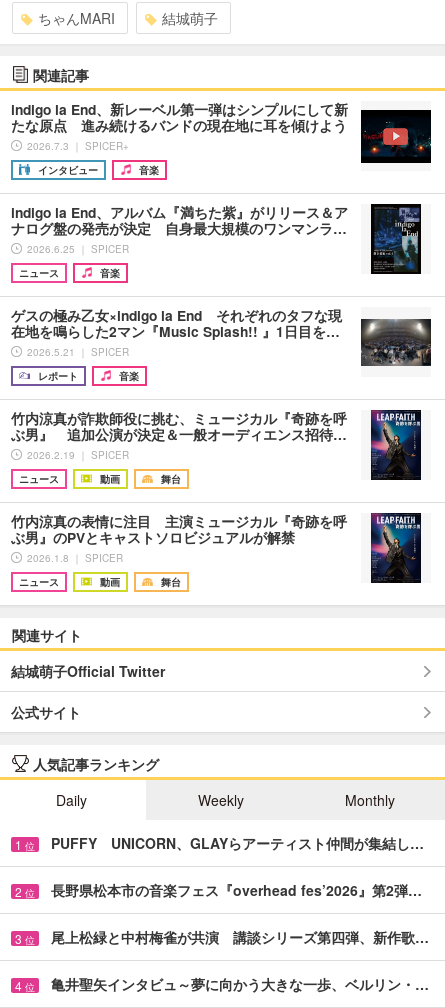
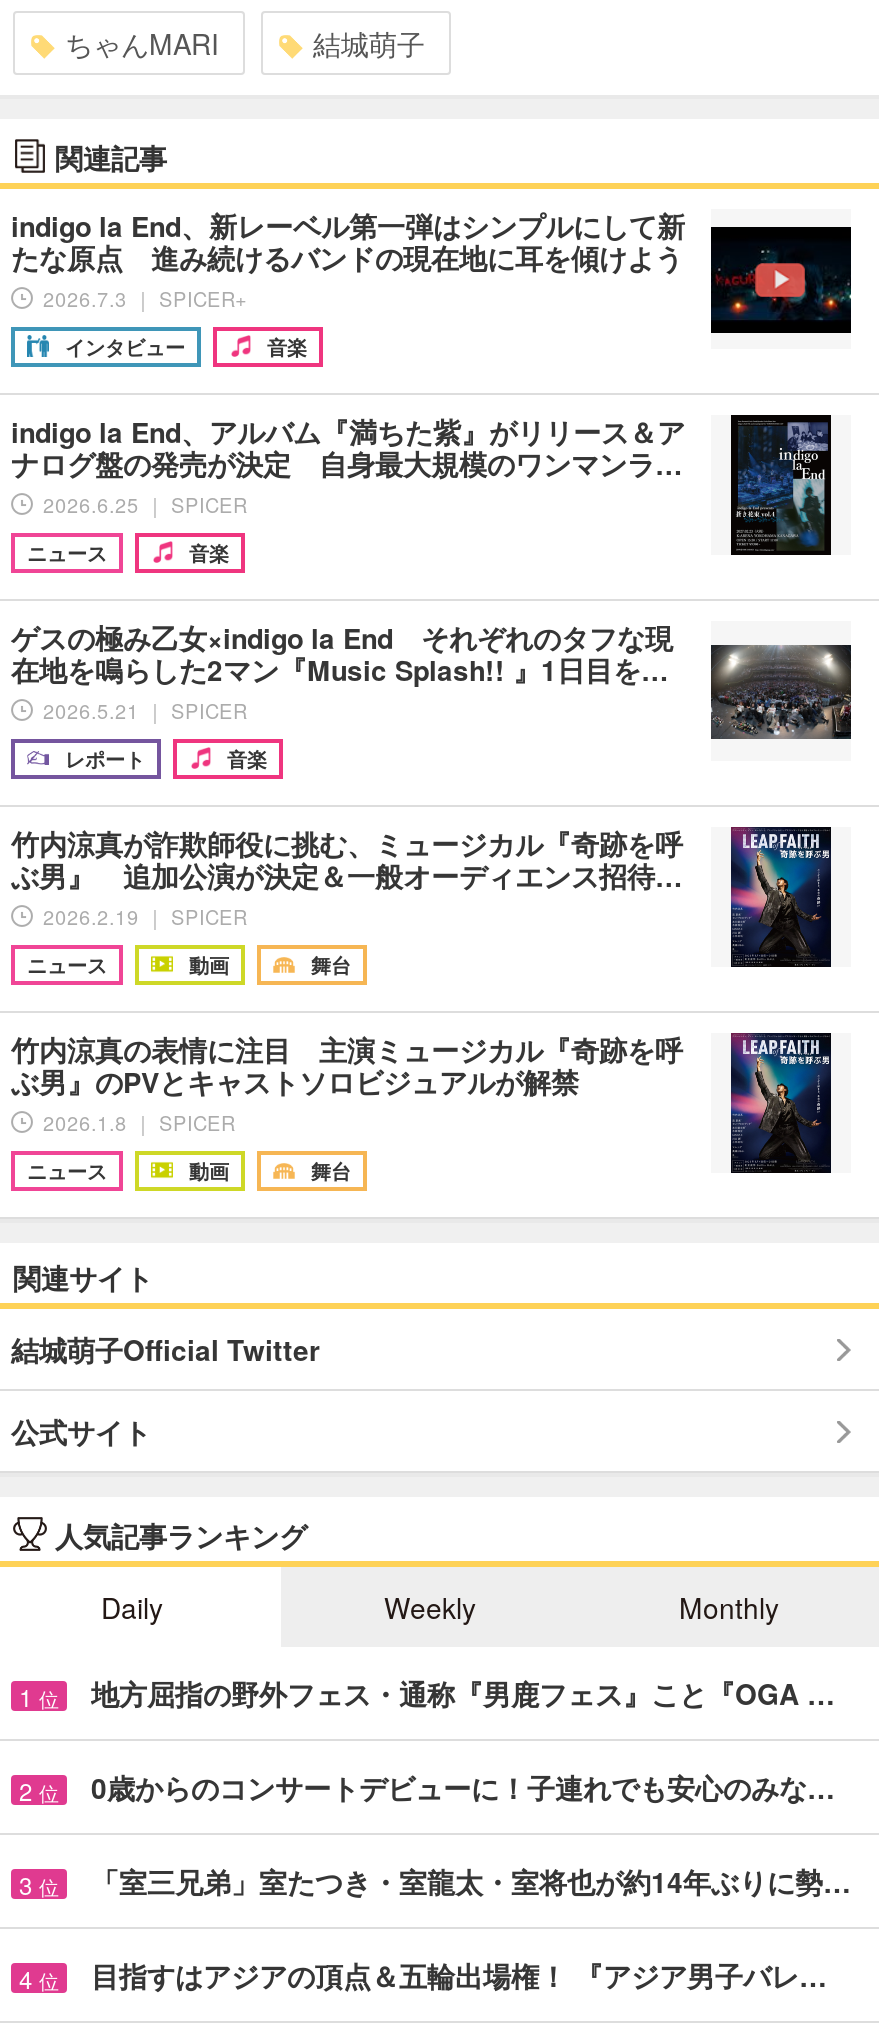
- PUFFY UNICORN、GLAYらアーティスト仲間が集結し…
+ 地方屈指の野外フェス・通称『男鹿フェス』こと『OGA …

- 長野県松本市の音楽フェス『overhead fes’2026』第2弾…
+ 0歳からのコンサートデビューに！子連れでも安心のみな…

- 尾上松緑と中村梅雀が共演 講談シリーズ第四弾、新作歌…
+ 「室三兄弟」室たつき・室龍太・室将也が約14年ぶりに勢…

- 亀井聖矢インタビュ～夢に向かう大きな一歩、ベルリン・…
+ 目指すはアジアの頂点＆五輪出場権！ 『アジア男子バレ…
